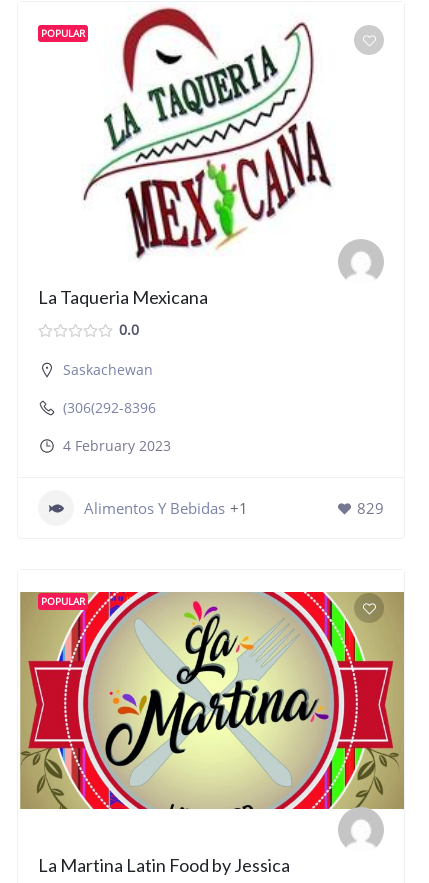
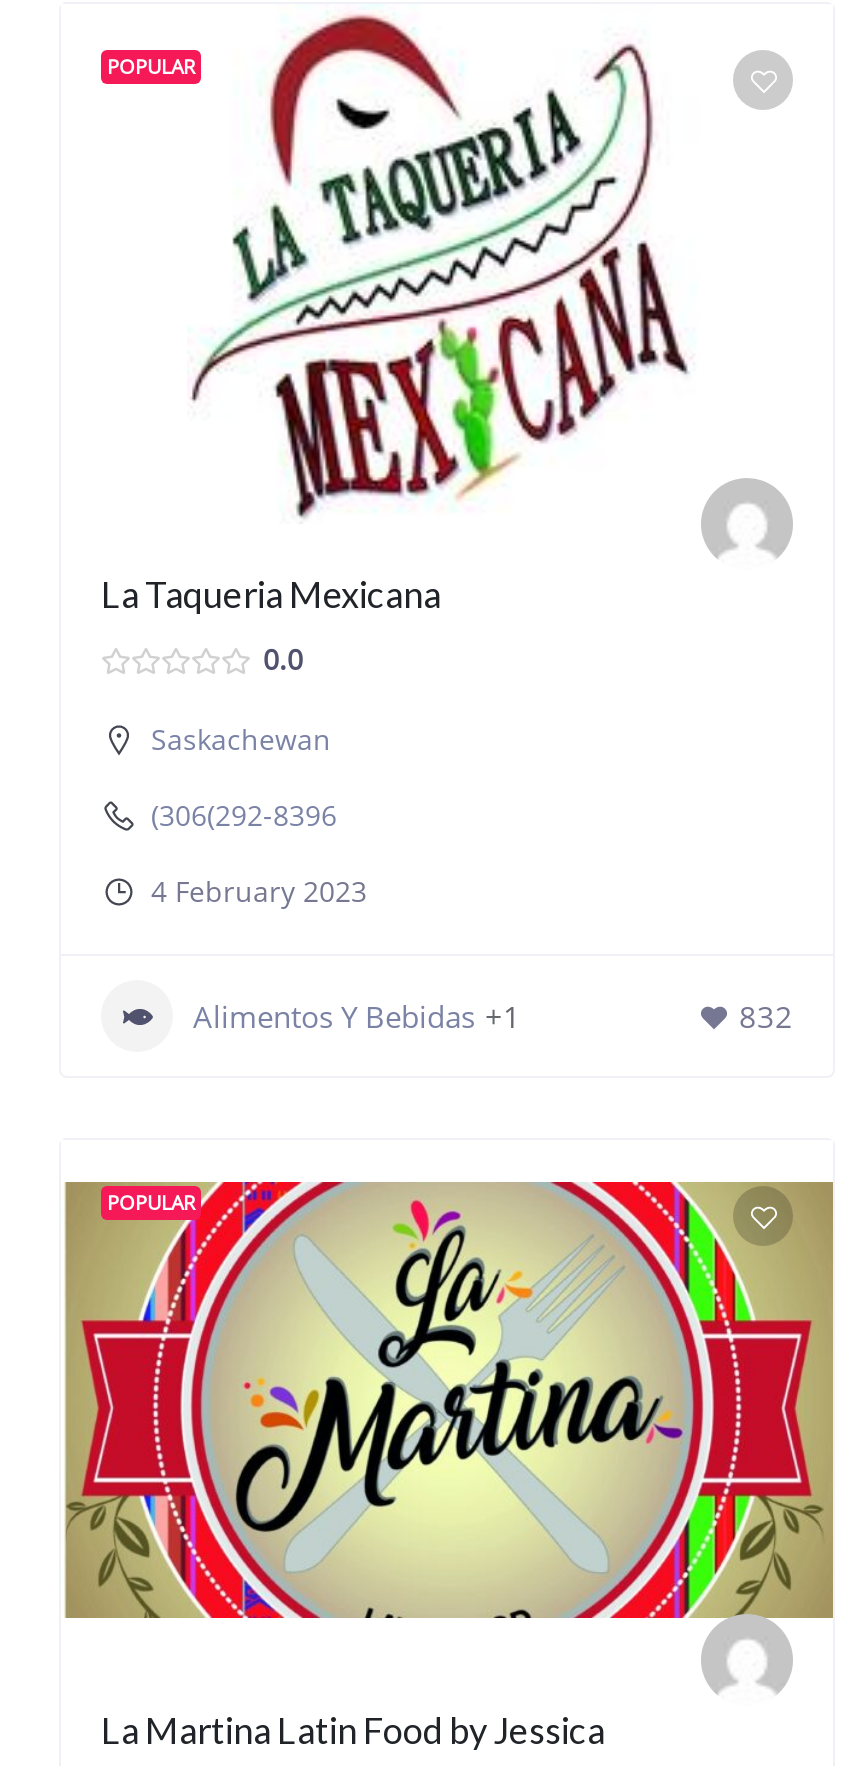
- 829
+ 832
